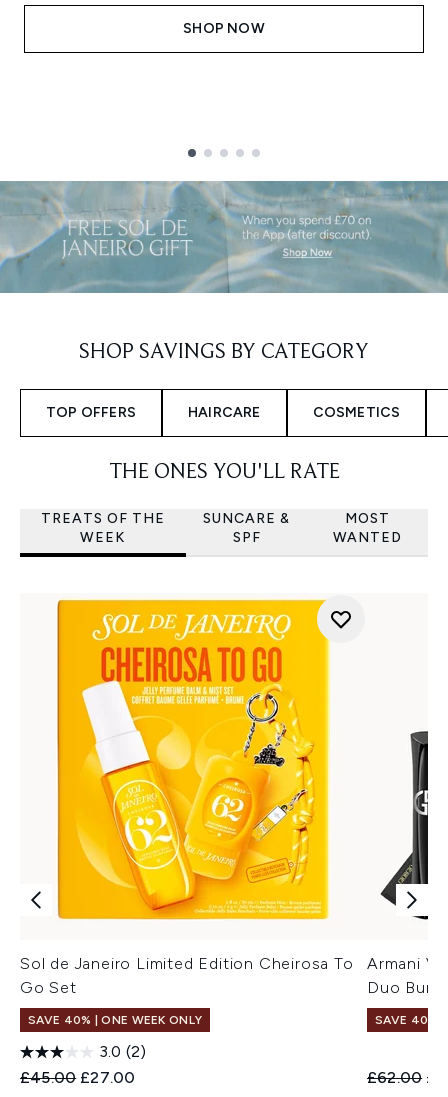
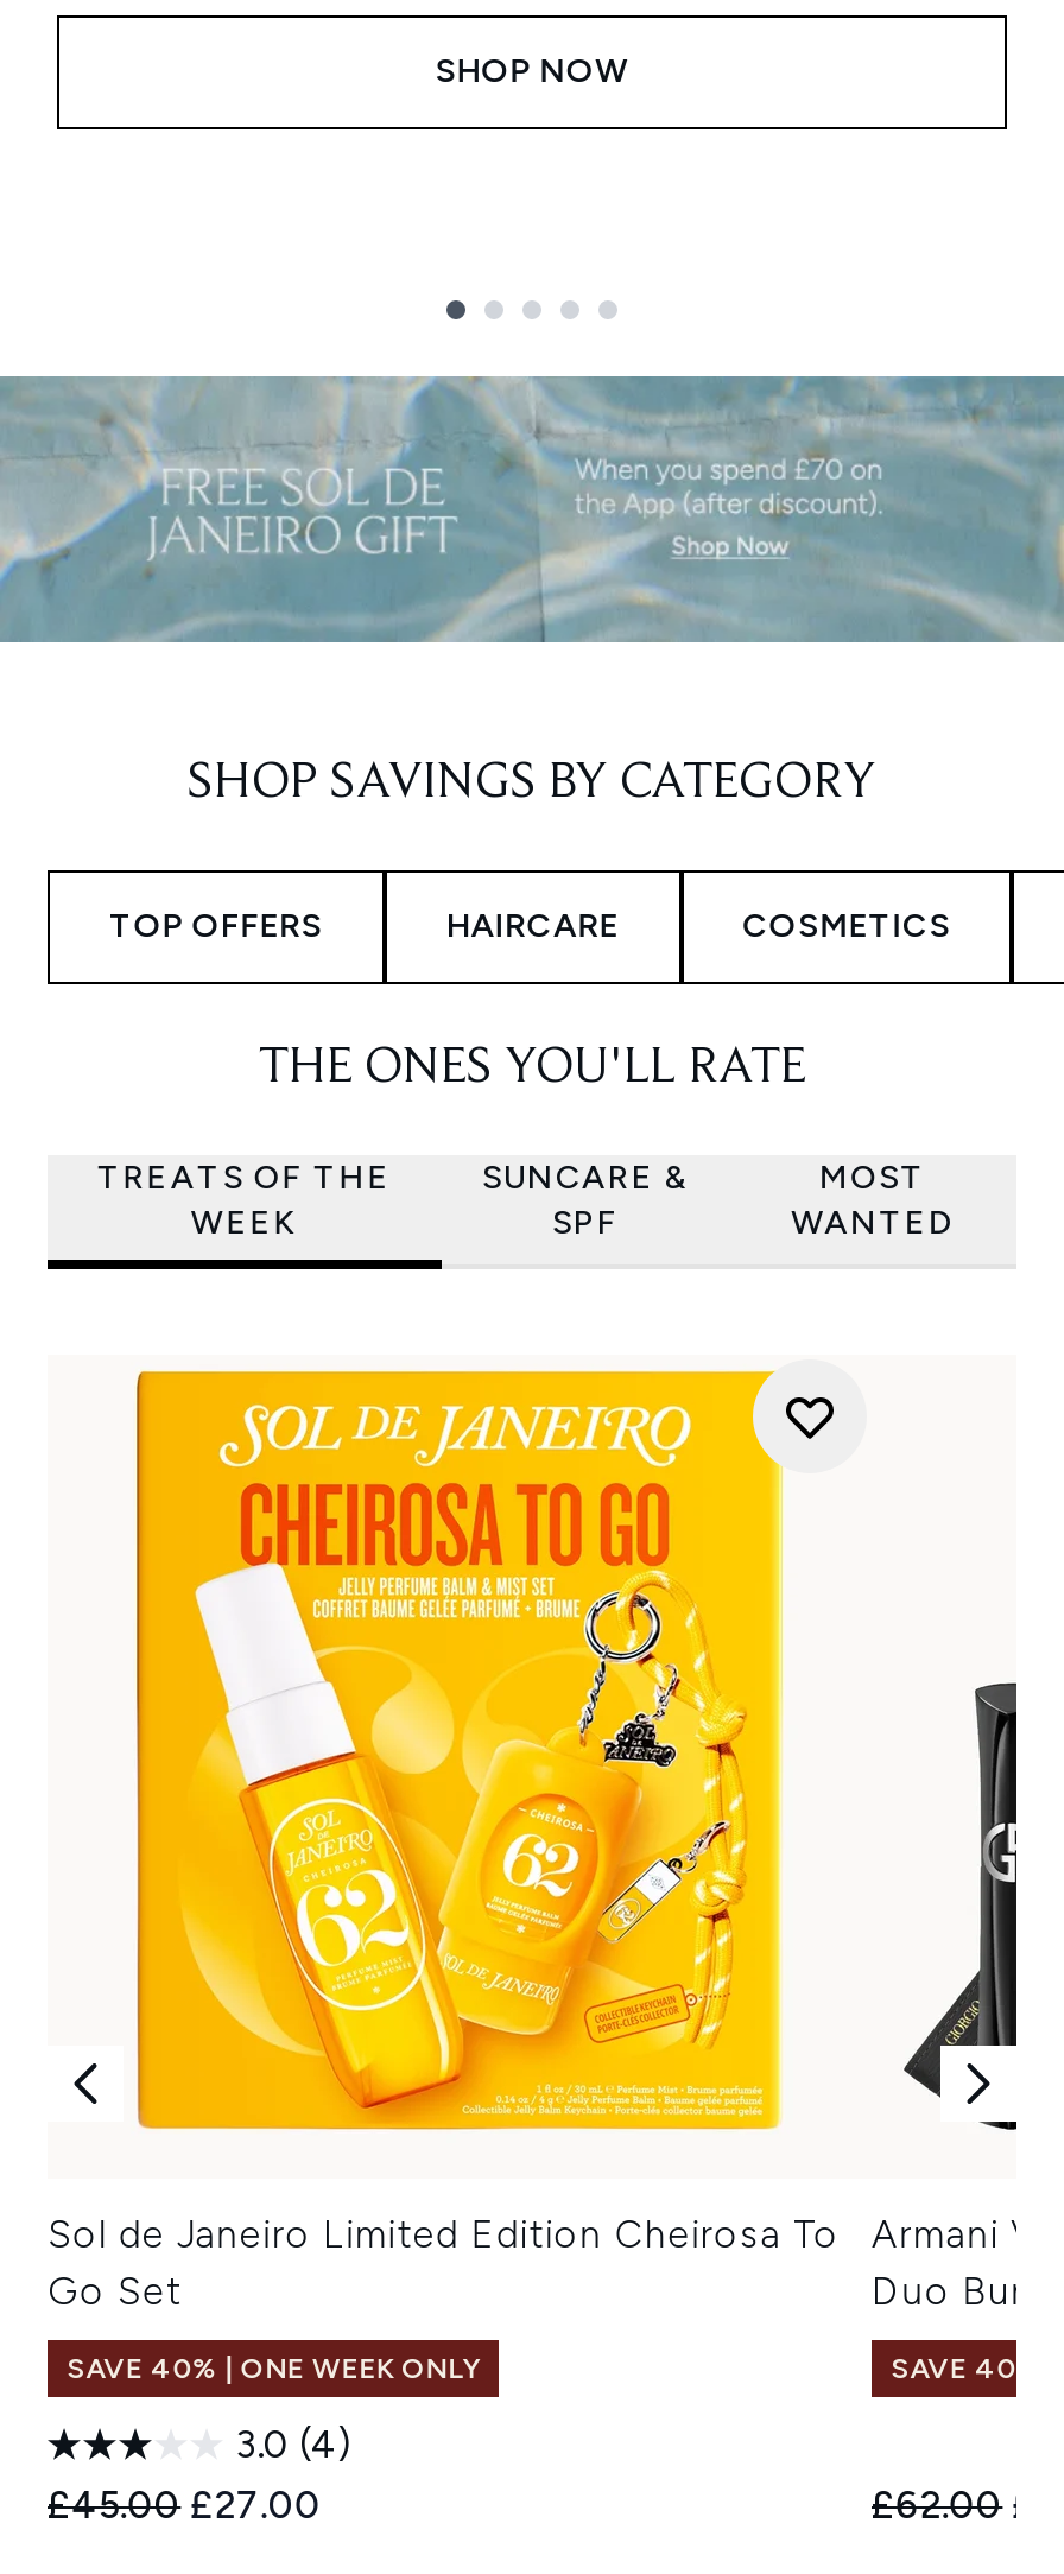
- 3.0 (2)
+ 3.0 (4)
